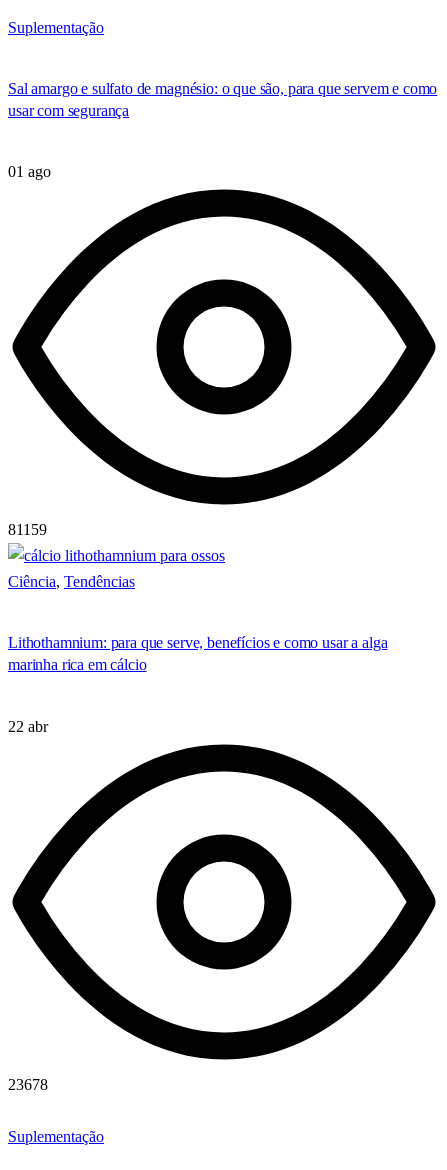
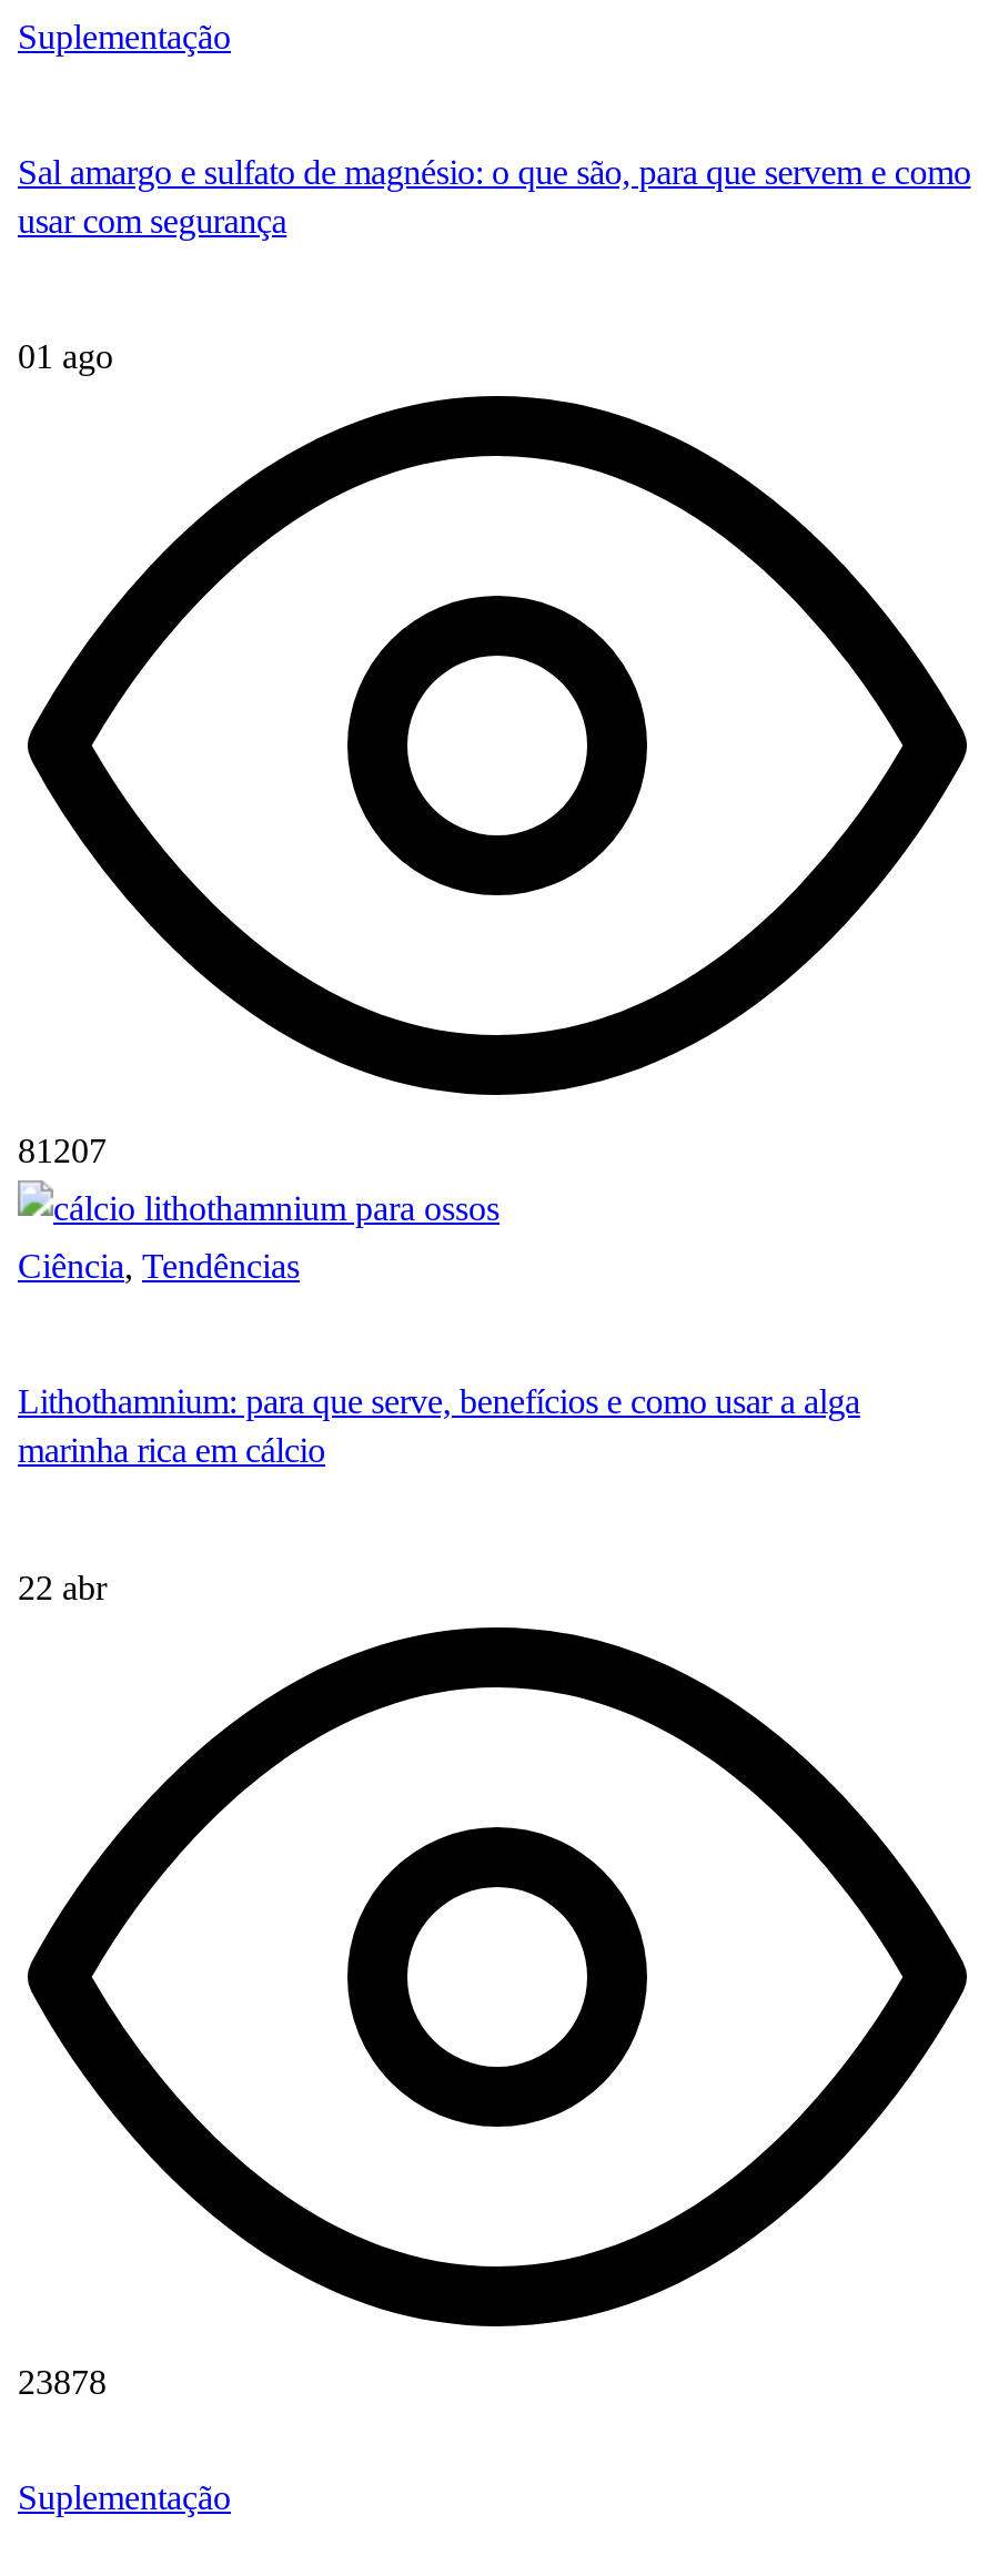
- 81159
+ 81207

- 23678
+ 23878
